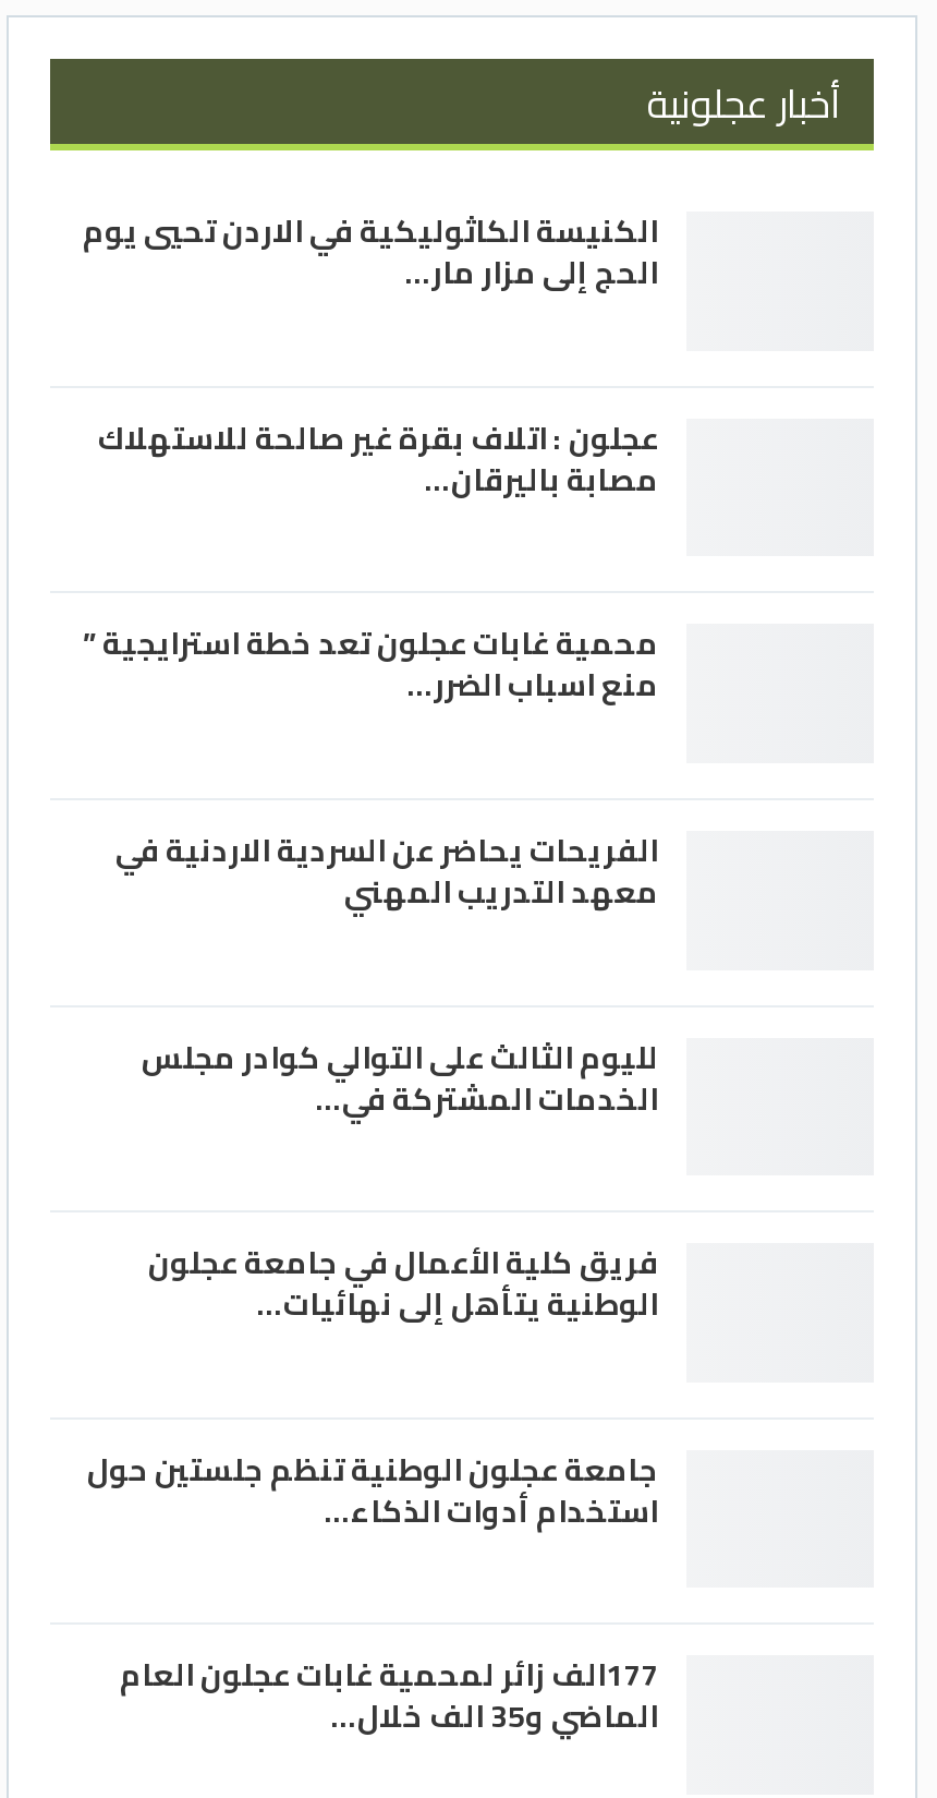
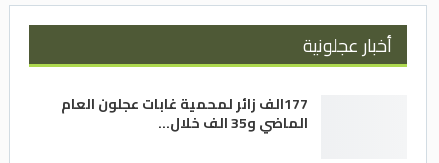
- الكنيسة الكاثوليكية في الاردن تحيي يوم
- الحج إلى مزار مار…
- عجلون : اتلاف بقرة غير صالحة للاستهلاك
- مصابة باليرقان…
- محمية غابات عجلون تعد خطة استرايجية ”
- منع اسباب الضرر…
- الفريحات يحاضر عن السردية الاردنية في
- معهد التدريب المهني
- لليوم الثالث على التوالي كوادر مجلس
- الخدمات المشتركة في…
- فريق كلية الأعمال في جامعة عجلون
- الوطنية يتأهل إلى نهائيات…
- جامعة عجلون الوطنية تنظم جلستين حول
- استخدام أدوات الذكاء…
